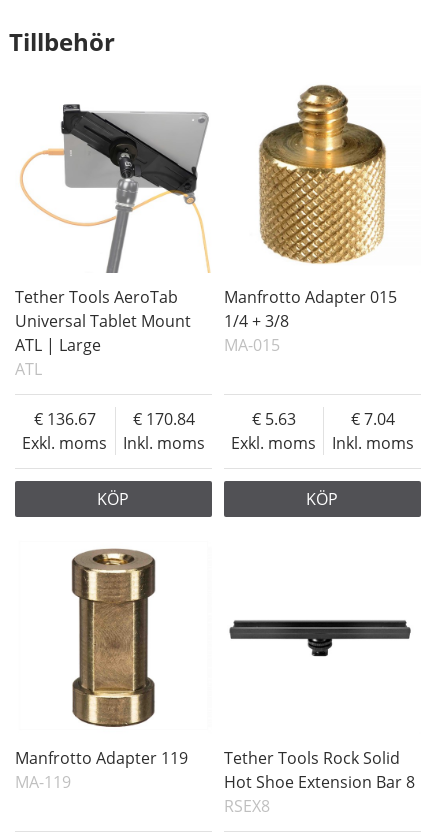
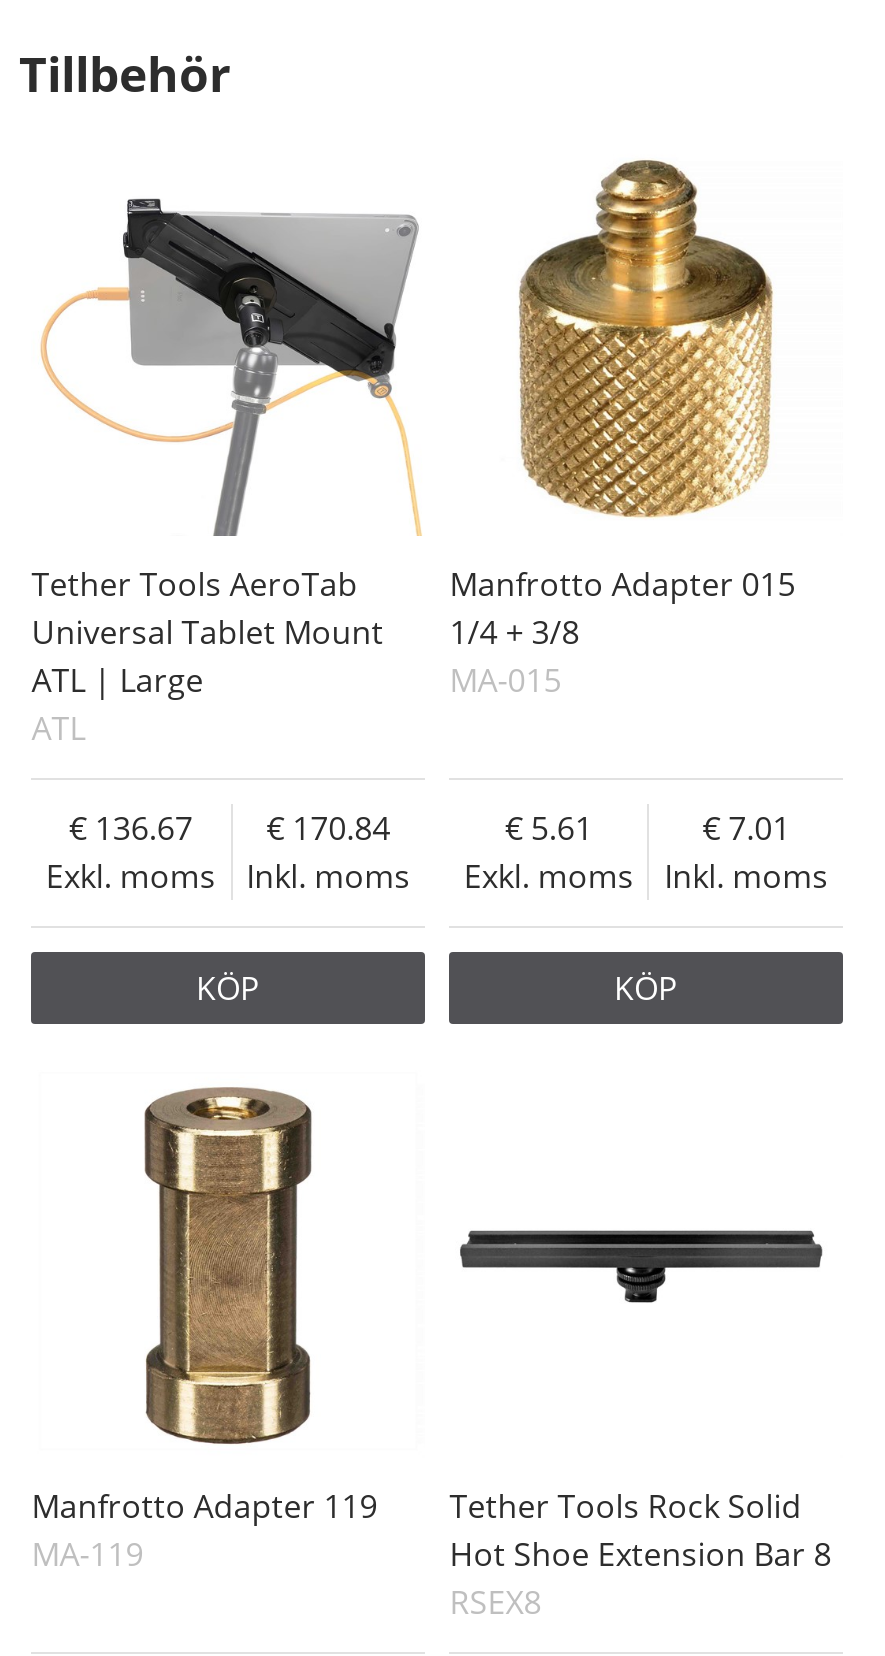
- 5.63
+ 5.61

- 7.04
+ 7.01
